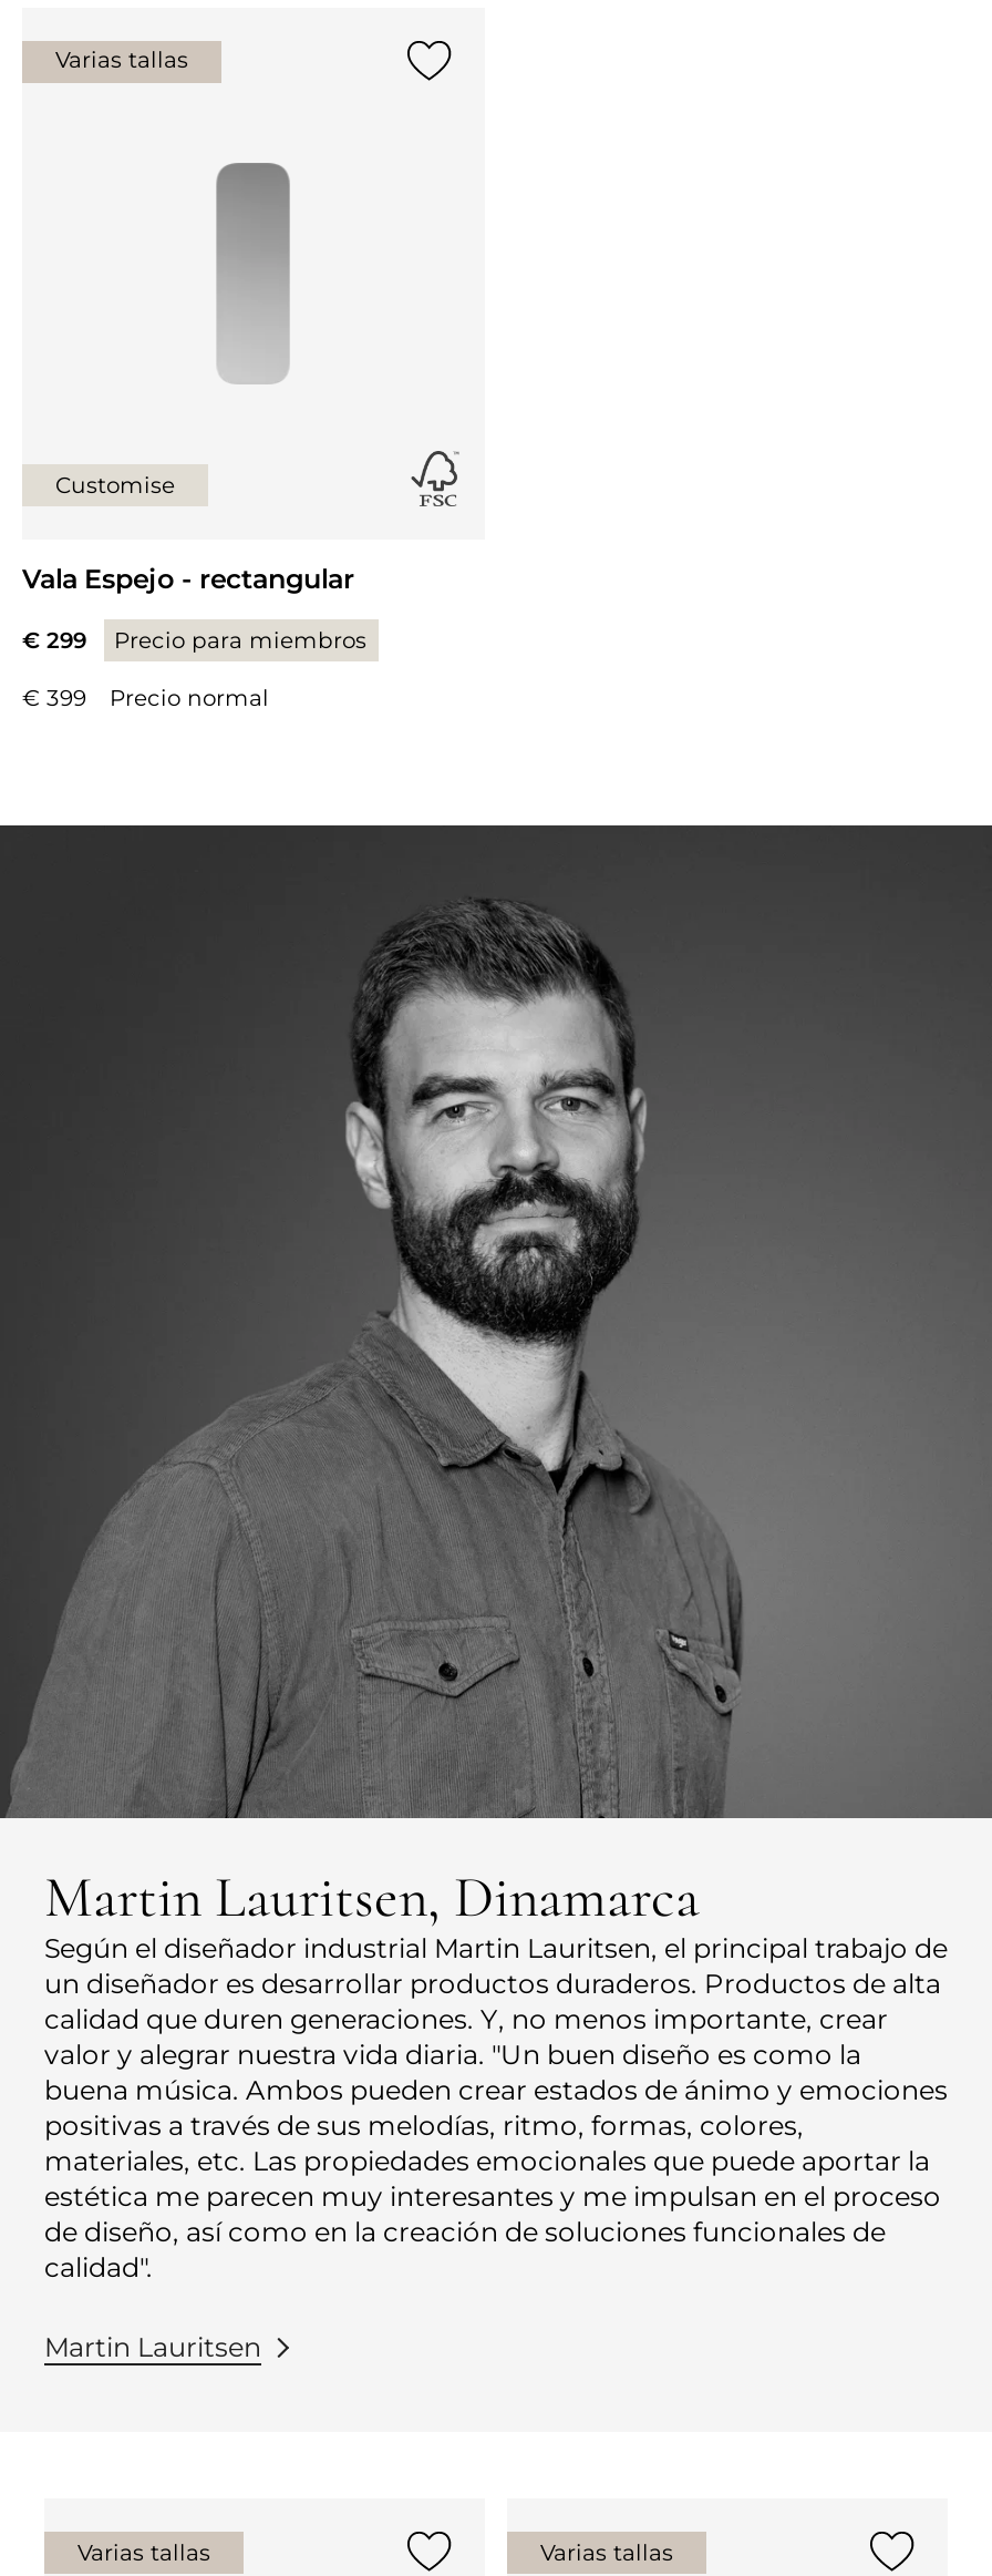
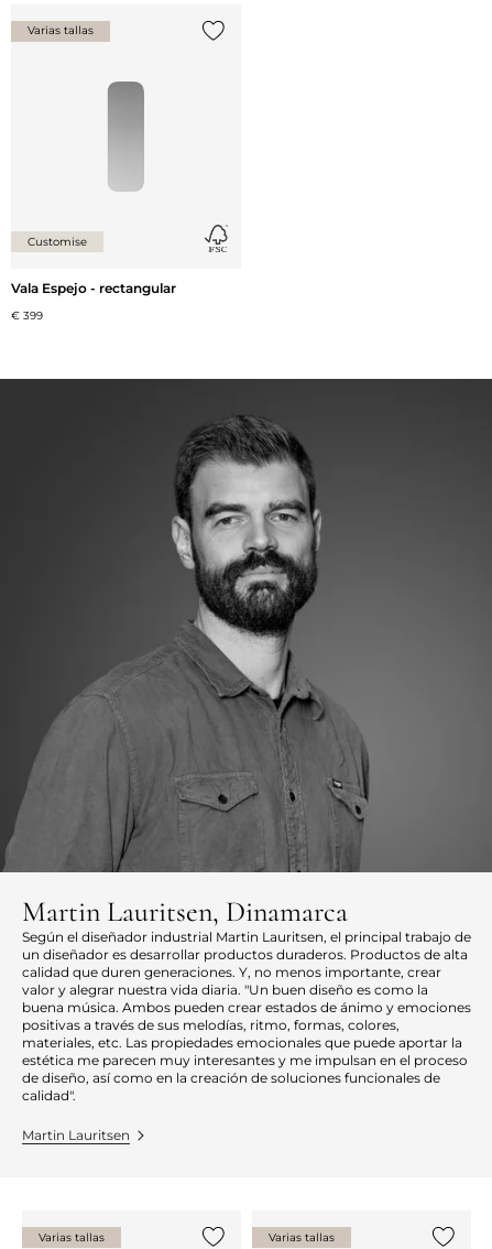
- € 299
- Precio para miembros

- Precio normal
